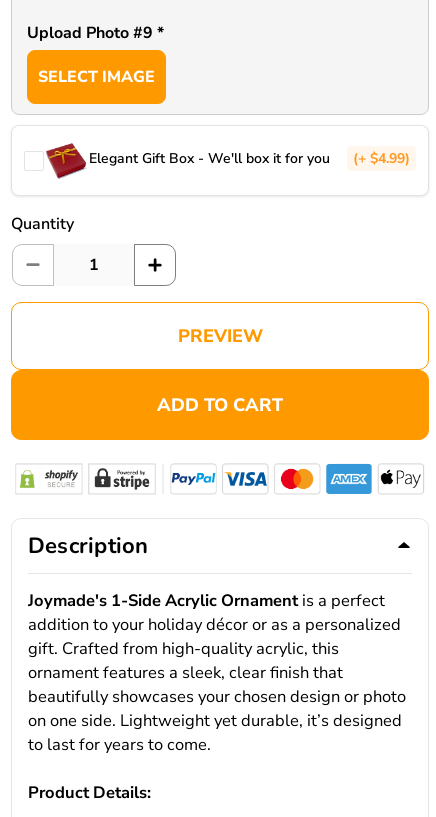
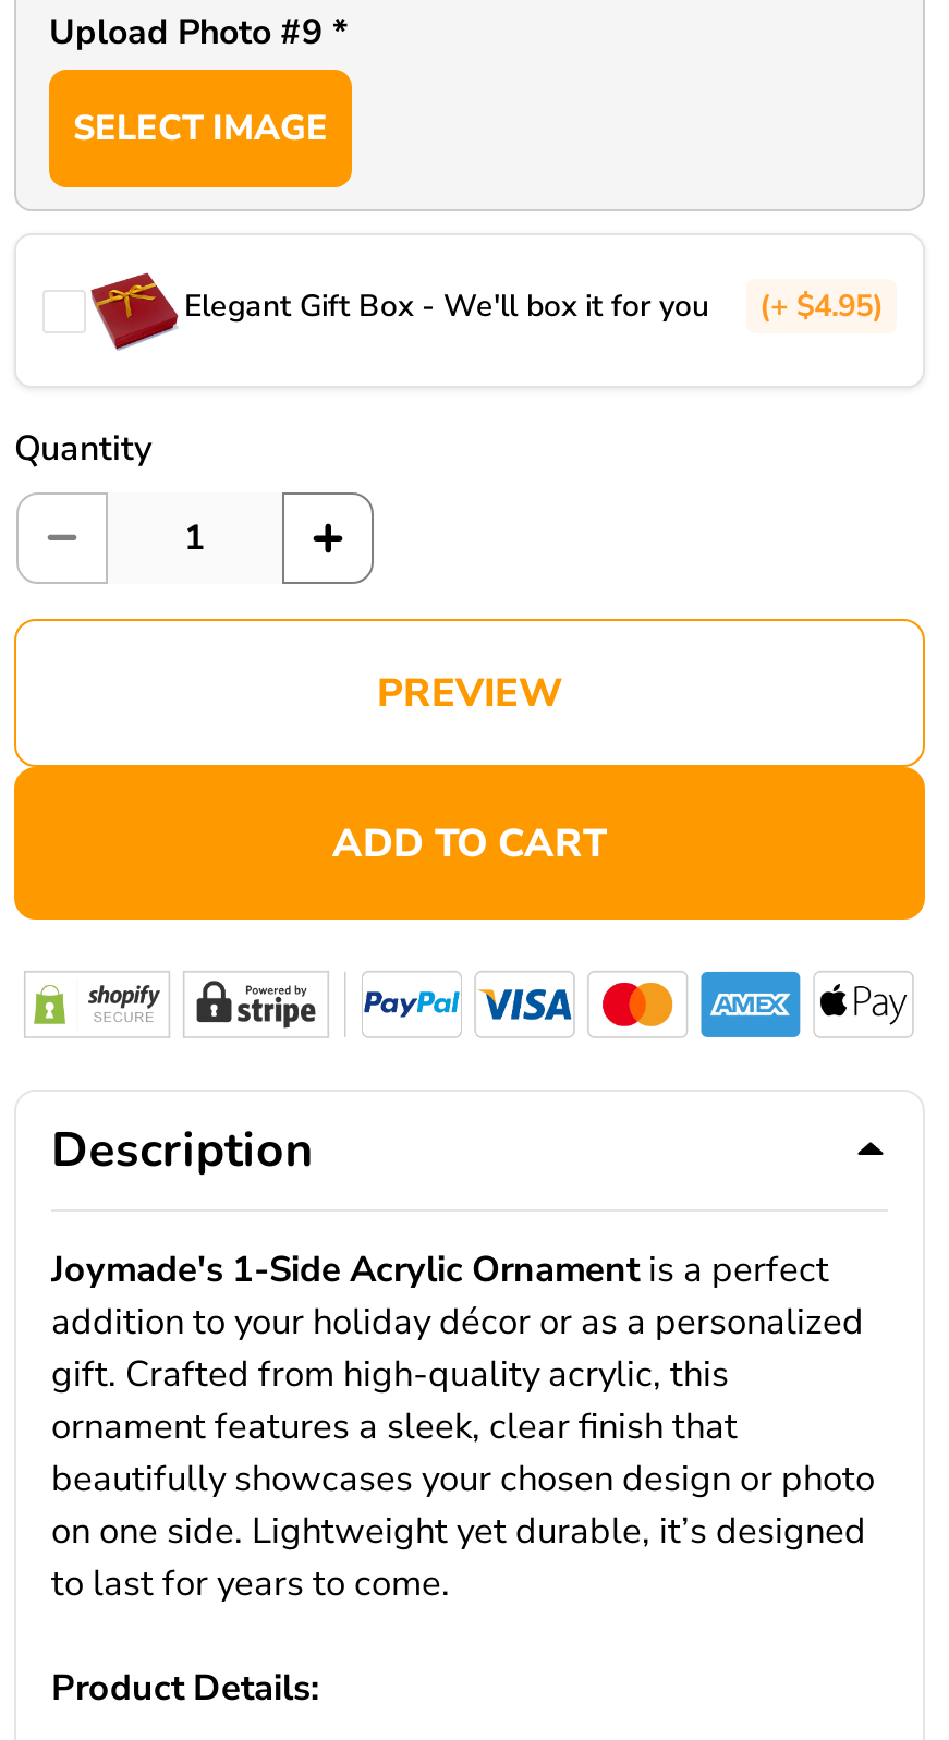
- Elegant Gift Box - We'll box it for you (+ $4.99)
+ Elegant Gift Box - We'll box it for you (+ $4.95)
